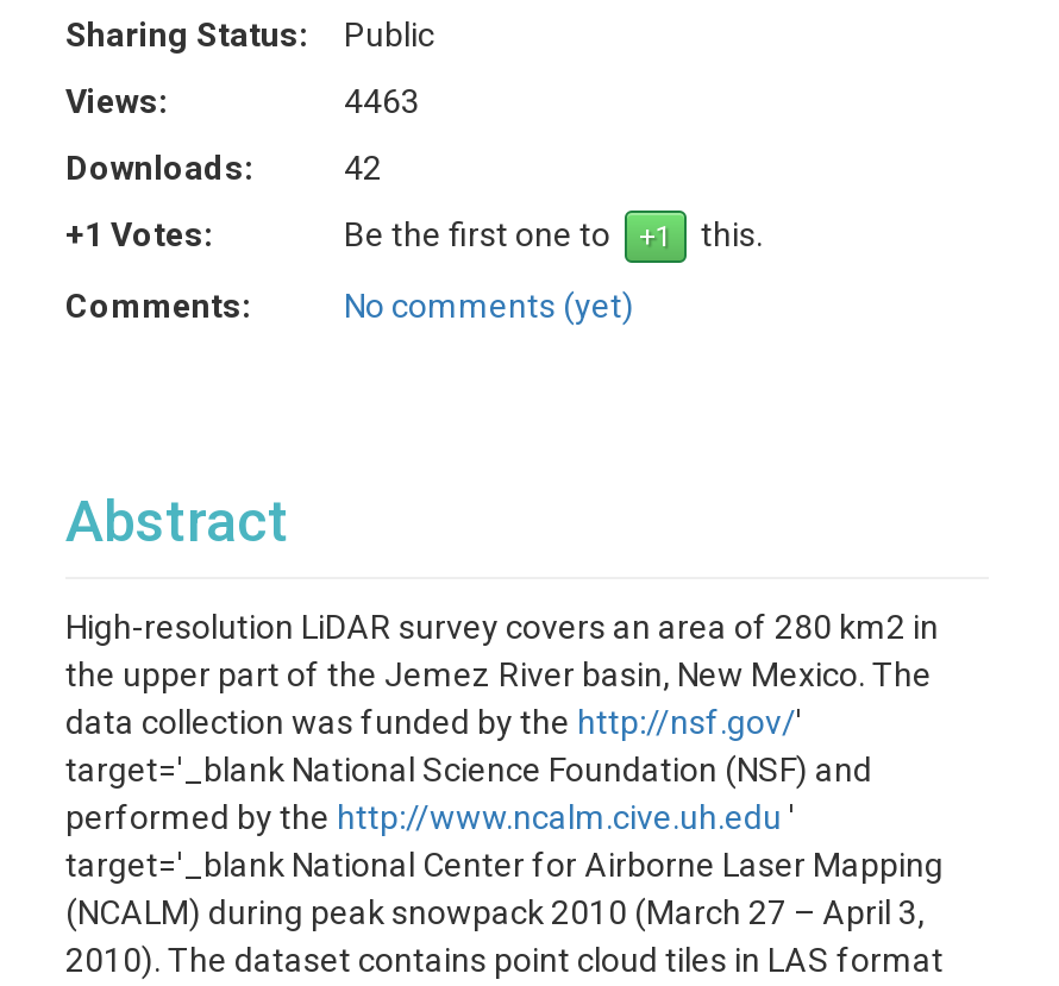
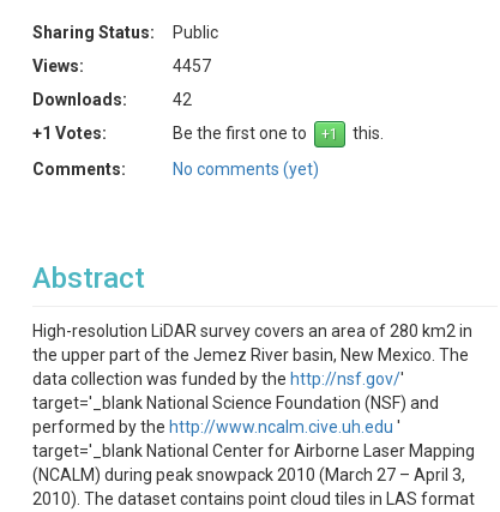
- 4463
+ 4457
